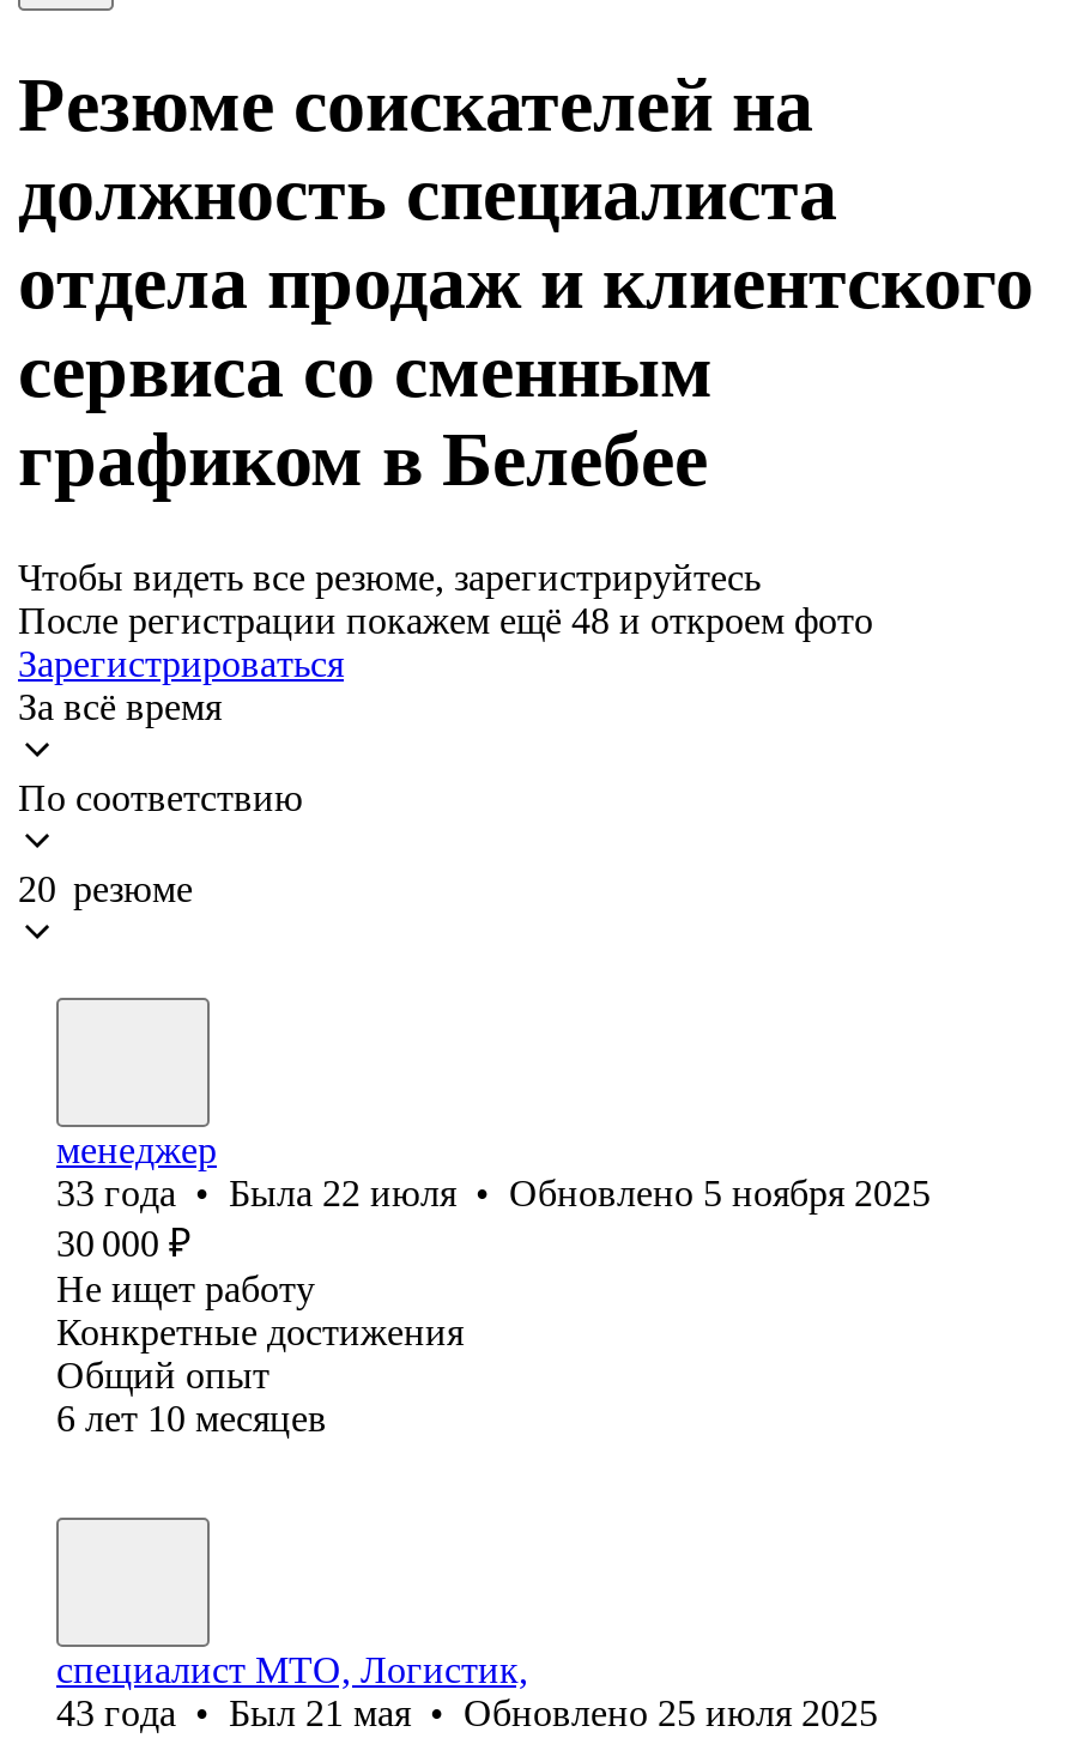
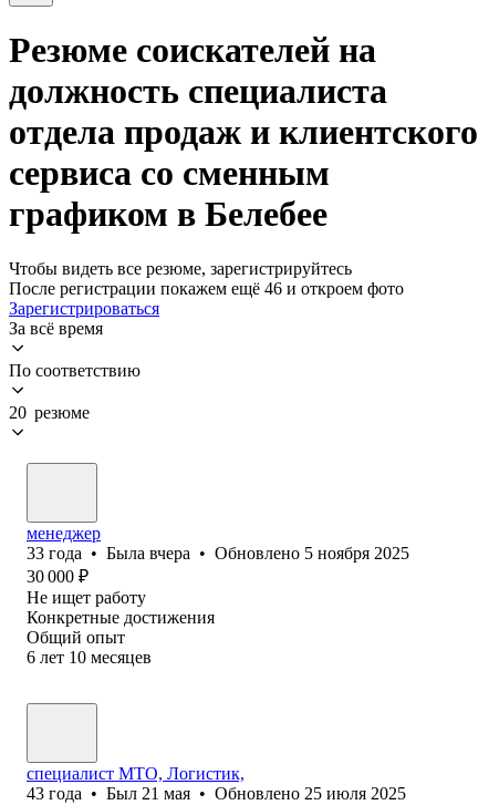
- После регистрации покажем ещё 48 и откроем фото
+ После регистрации покажем ещё 46 и откроем фото

- 33 года • Была 22 июля • Обновлено 5 ноября 2025
+ 33 года • Была вчера • Обновлено 5 ноября 2025
